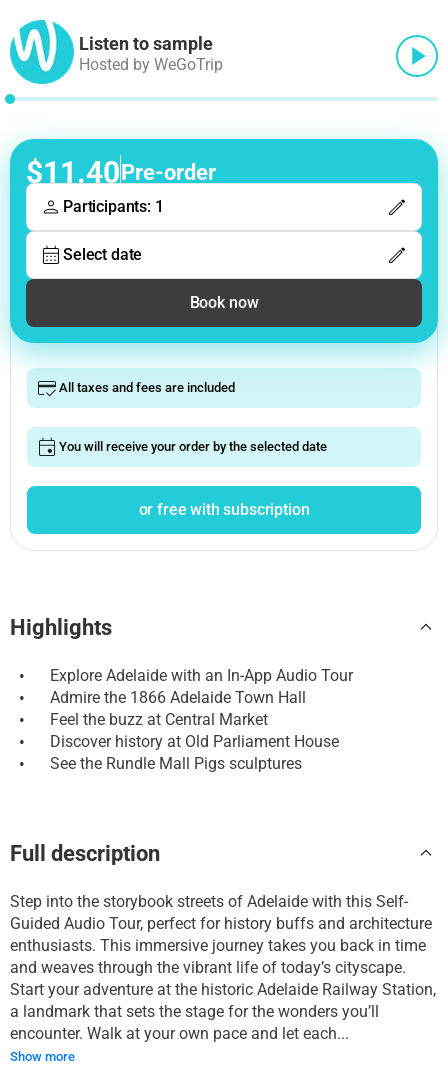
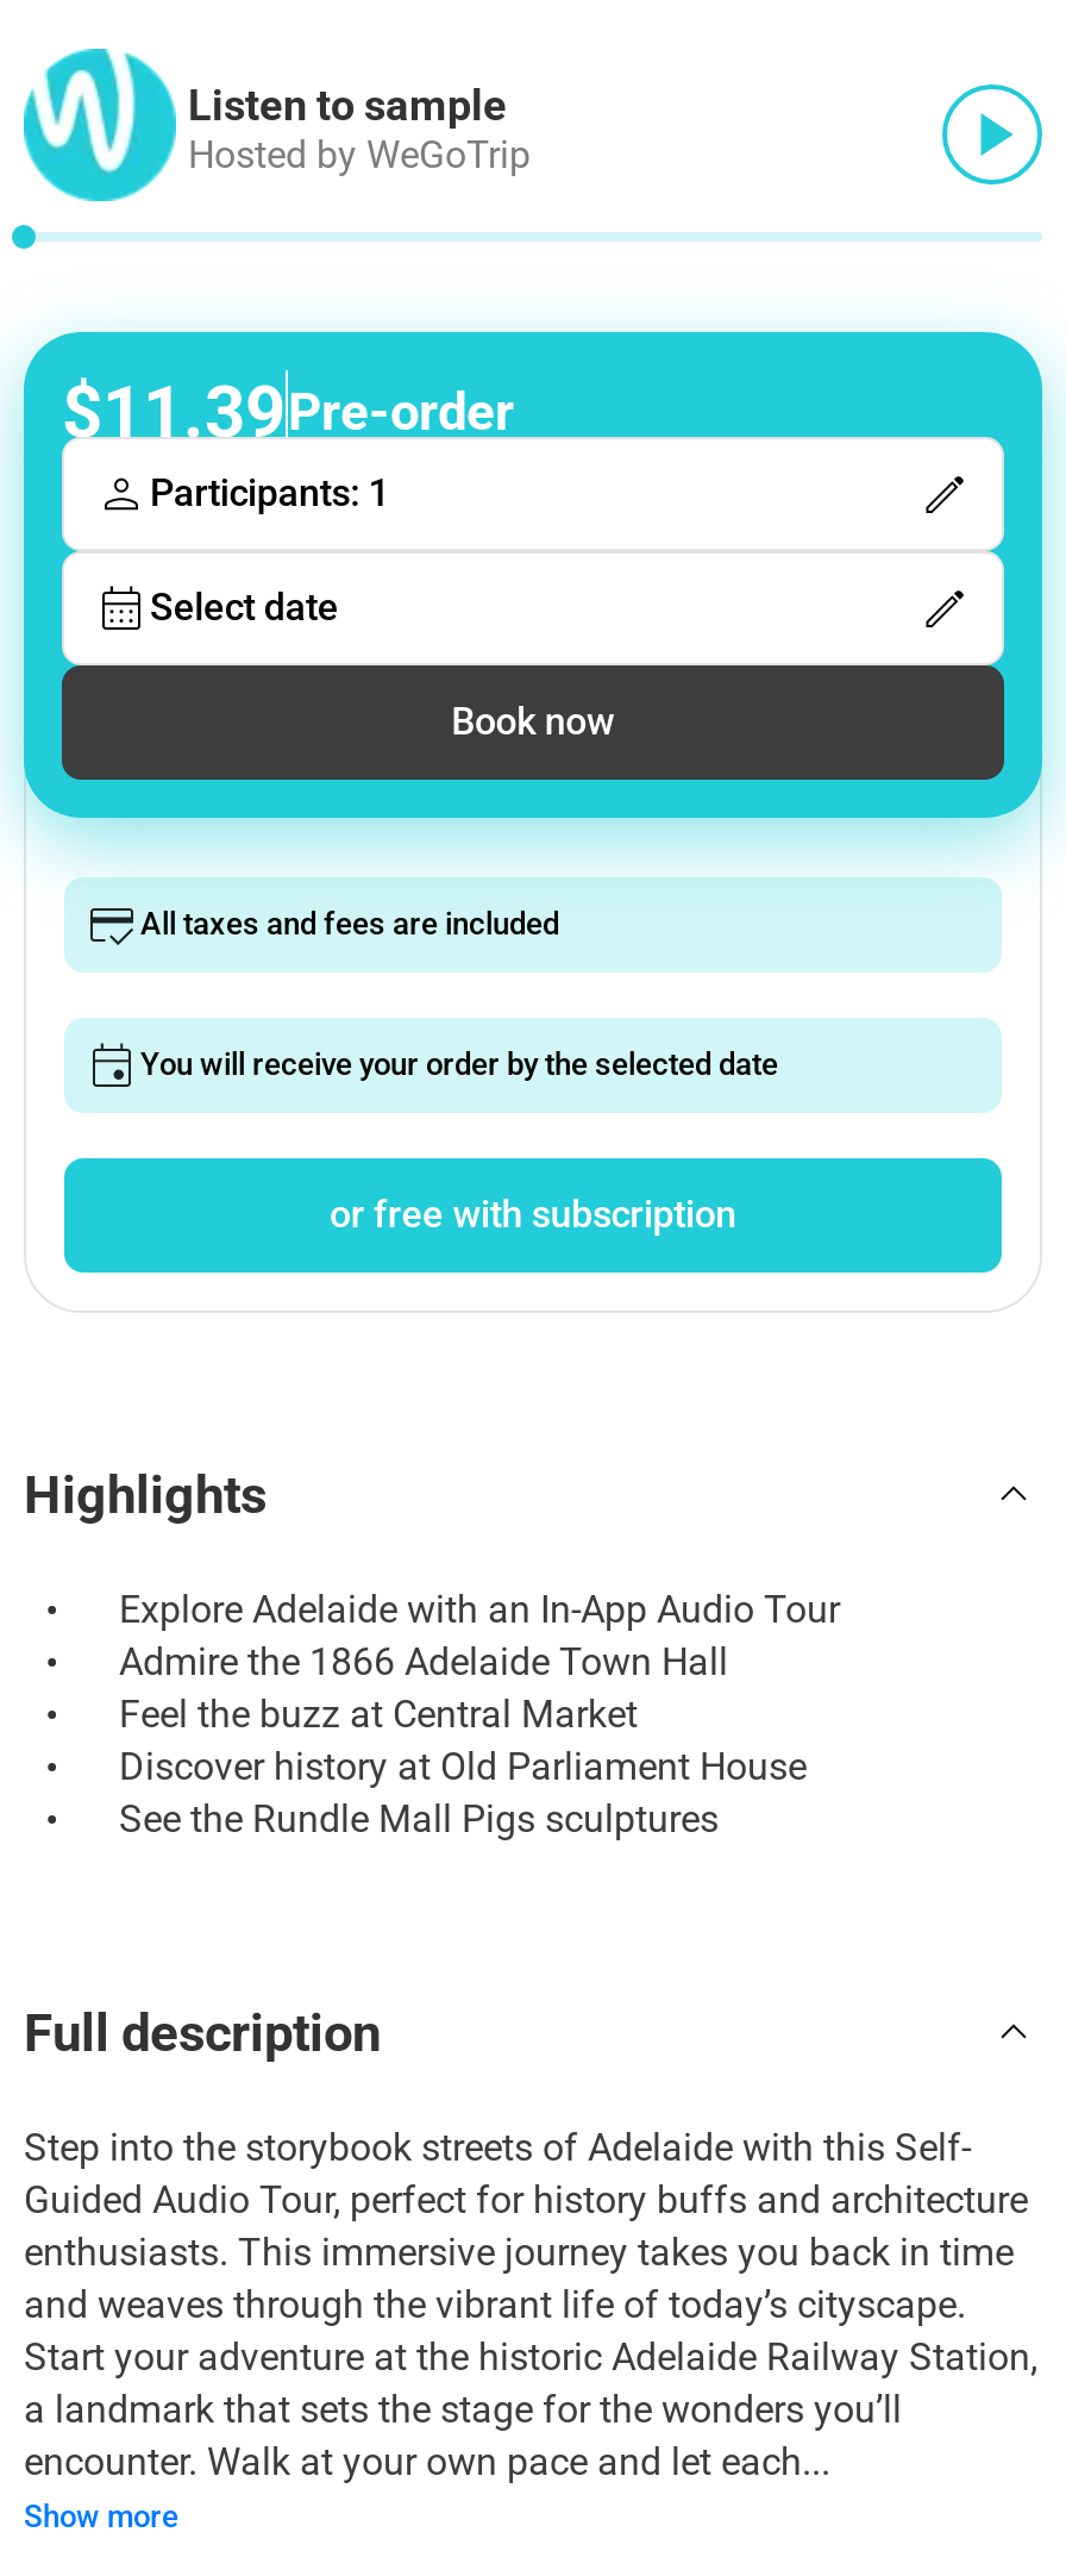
- $11.40Pre-order
+ $11.39Pre-order
